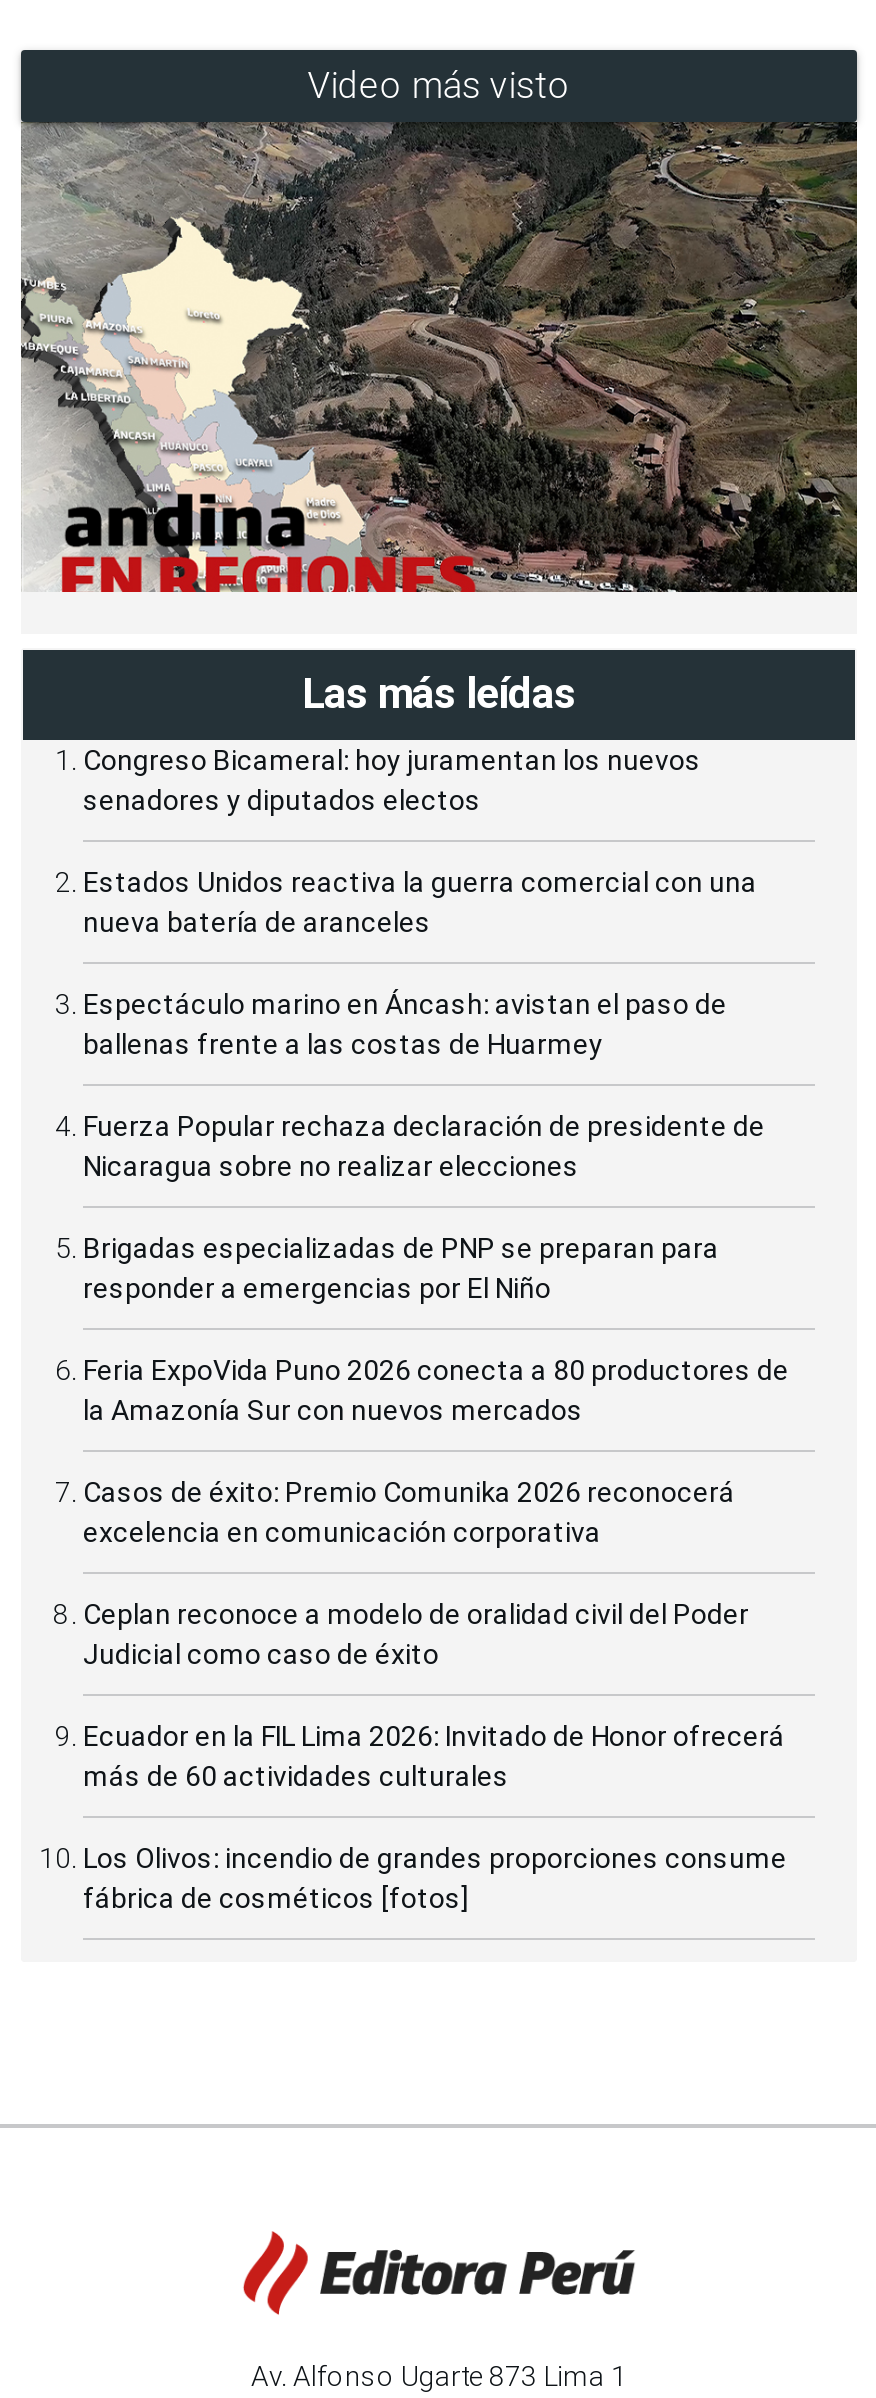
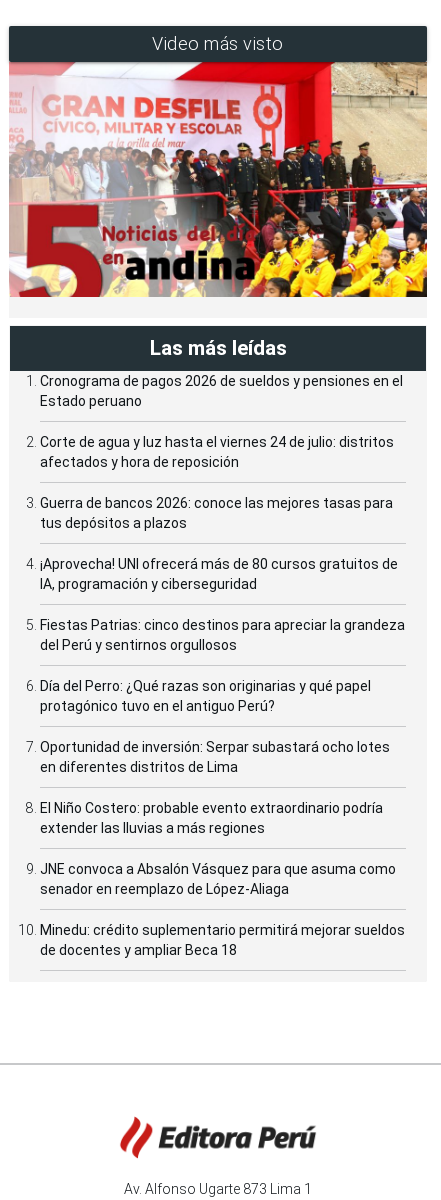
- [image]
+ [image]

- Congreso Bicameral: hoy juramentan los nuevos
- senadores y diputados electos
+ Cronograma de pagos 2026 de sueldos y pensiones en el
+ Estado peruano

- Estados Unidos reactiva la guerra comercial con una
- nueva batería de aranceles
+ Corte de agua y luz hasta el viernes 24 de julio: distritos
+ afectados y hora de reposición

- Espectáculo marino en Áncash: avistan el paso de
- ballenas frente a las costas de Huarmey
+ Guerra de bancos 2026: conoce las mejores tasas para
+ tus depósitos a plazos

- Fuerza Popular rechaza declaración de presidente de
- Nicaragua sobre no realizar elecciones
+ ¡Aprovecha! UNI ofrecerá más de 80 cursos gratuitos de
+ IA, programación y ciberseguridad

- Brigadas especializadas de PNP se preparan para
- responder a emergencias por El Niño
+ Fiestas Patrias: cinco destinos para apreciar la grandeza
+ del Perú y sentirnos orgullosos

- Feria ExpoVida Puno 2026 conecta a 80 productores de
- la Amazonía Sur con nuevos mercados
+ Día del Perro: ¿Qué razas son originarias y qué papel
+ protagónico tuvo en el antiguo Perú?

- Casos de éxito: Premio Comunika 2026 reconocerá
- excelencia en comunicación corporativa
+ Oportunidad de inversión: Serpar subastará ocho lotes
+ en diferentes distritos de Lima

- Ceplan reconoce a modelo de oralidad civil del Poder
- Judicial como caso de éxito
+ El Niño Costero: probable evento extraordinario podría
+ extender las lluvias a más regiones

- Ecuador en la FIL Lima 2026: Invitado de Honor ofrecerá
- más de 60 actividades culturales
+ JNE convoca a Absalón Vásquez para que asuma como
+ senador en reemplazo de López-Aliaga

- Los Olivos: incendio de grandes proporciones consume
- fábrica de cosméticos [fotos]
+ Minedu: crédito suplementario permitirá mejorar sueldos
+ de docentes y ampliar Beca 18
